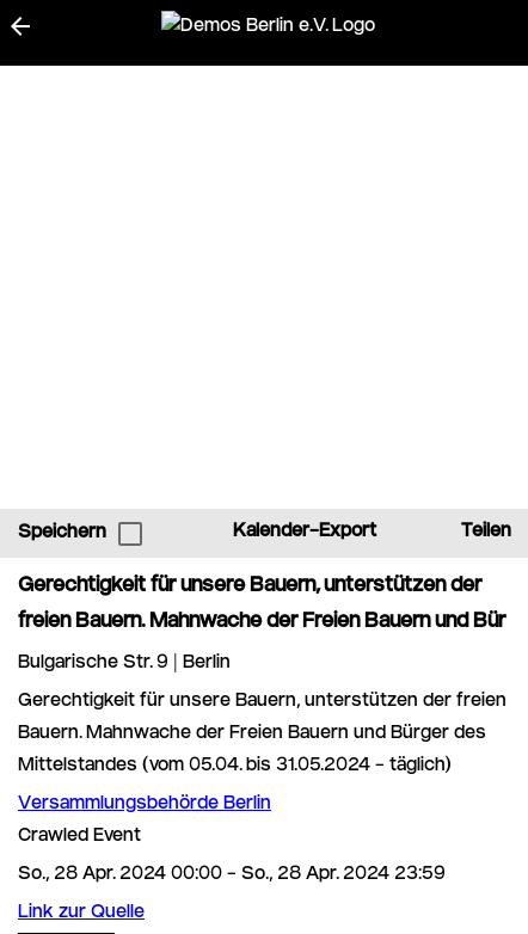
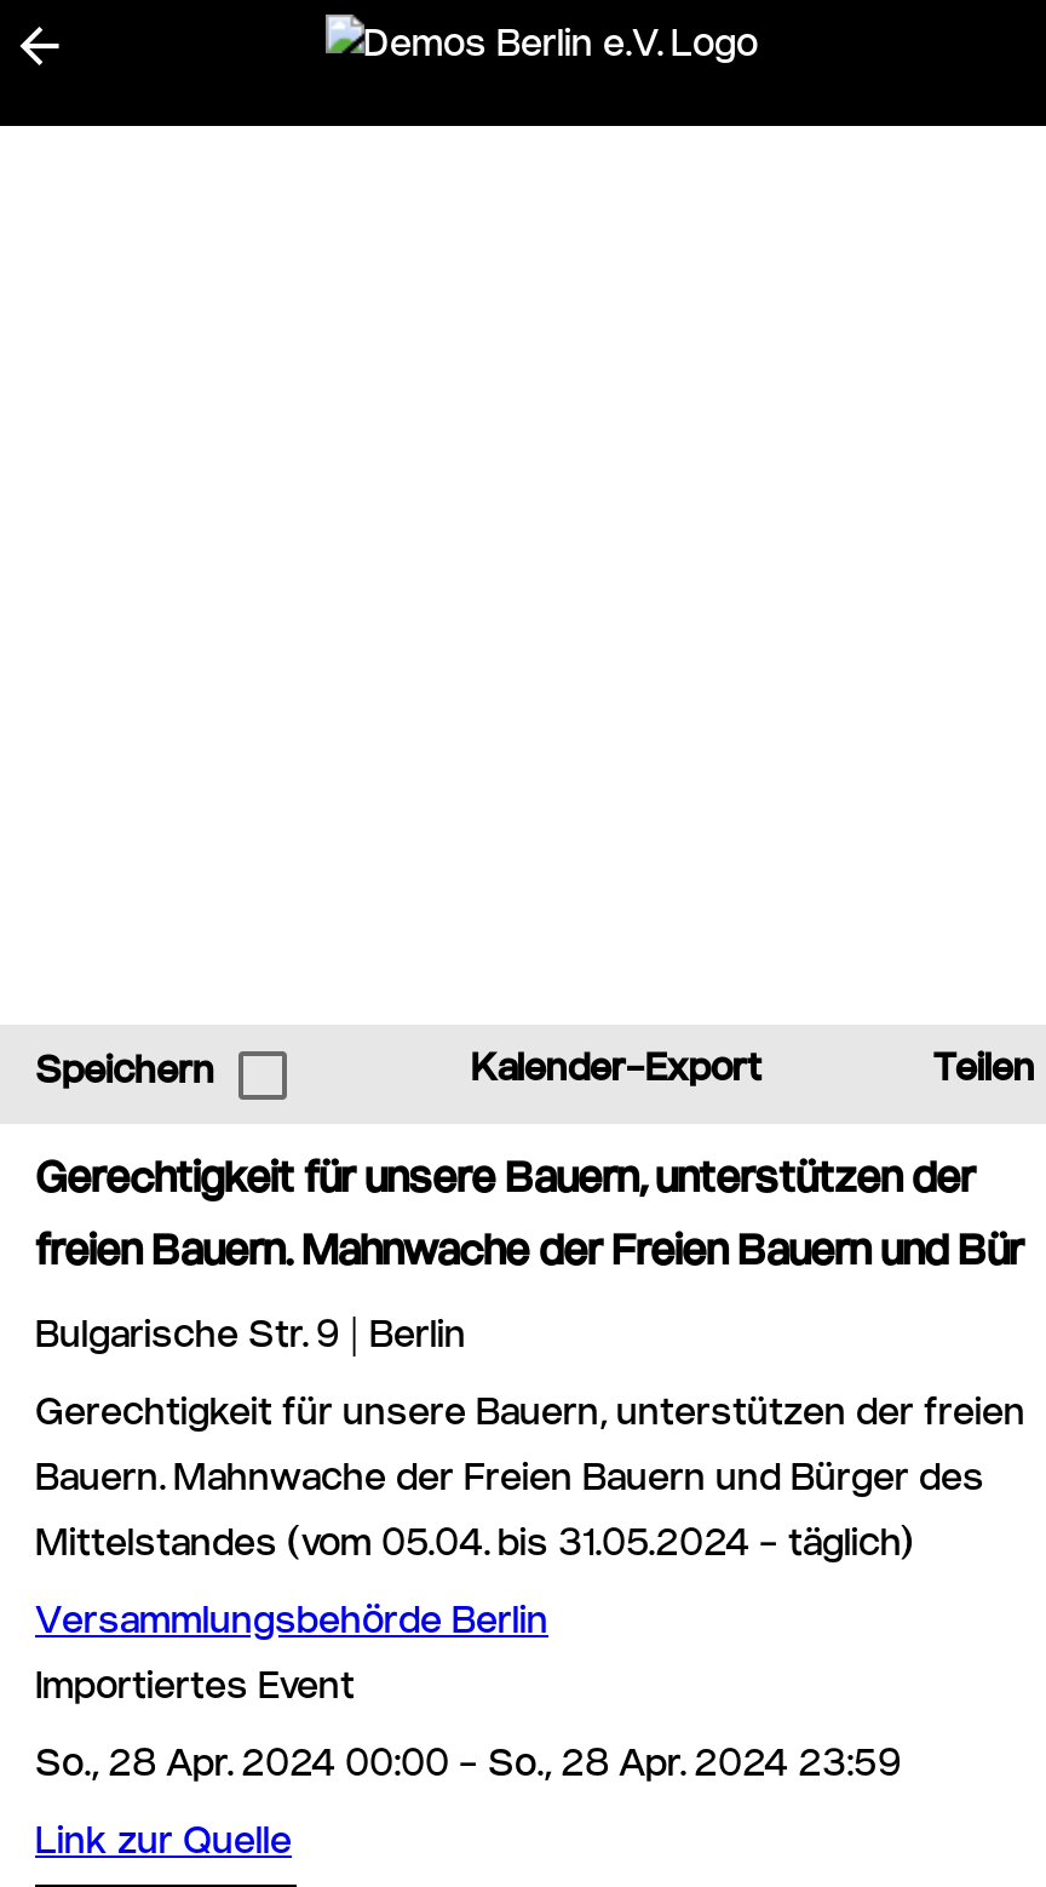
- Crawled Event
+ Importiertes Event
